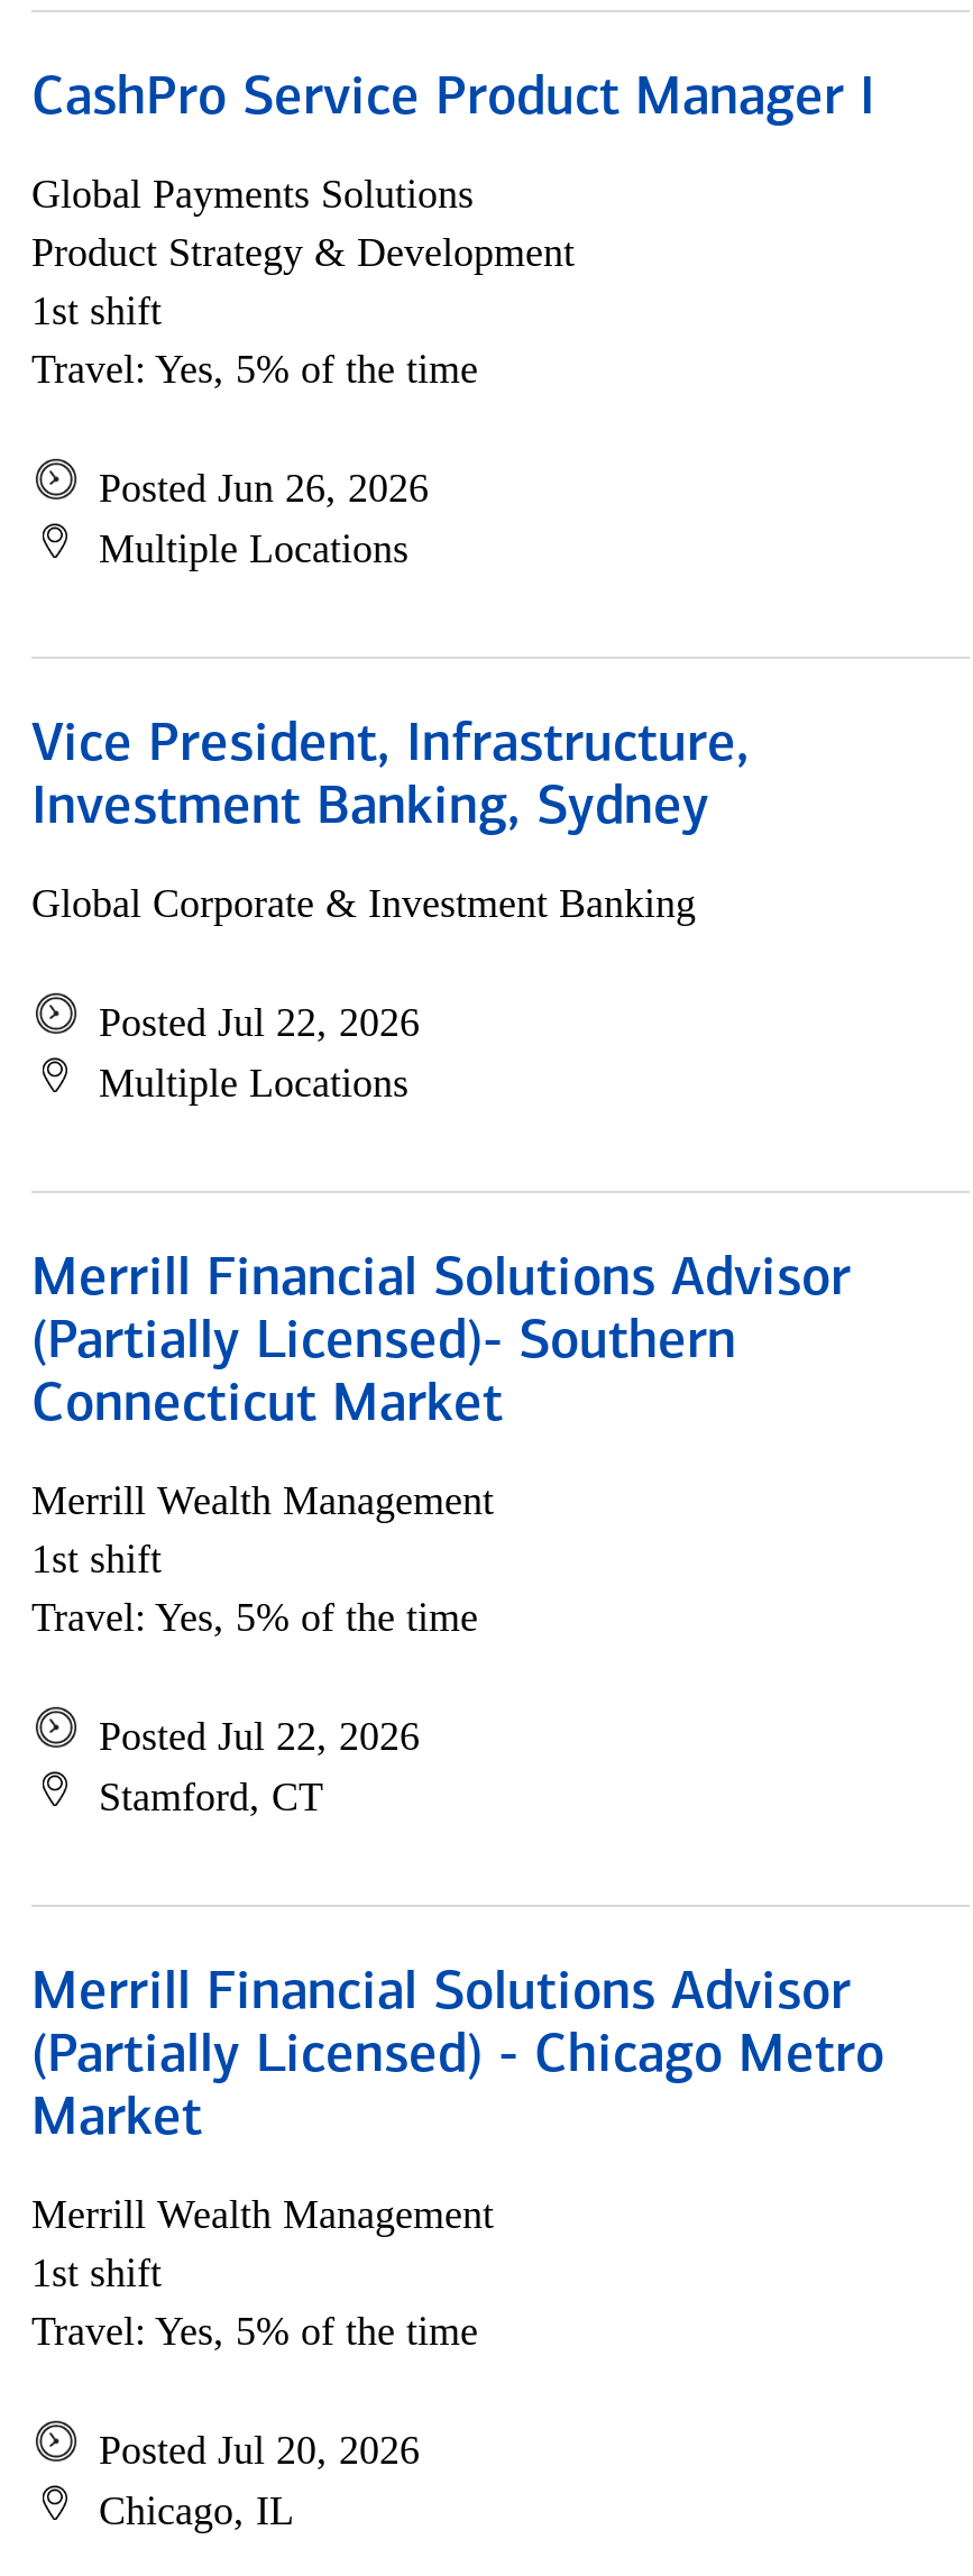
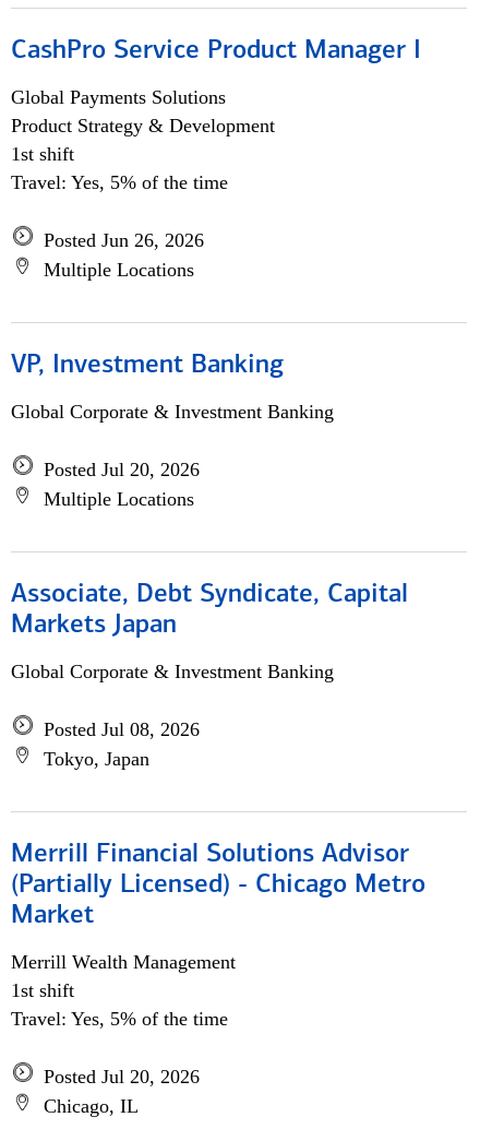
- Vice President, Infrastructure,
- Investment Banking, Sydney
+ VP, Investment Banking

- Posted Jul 22, 2026
+ Posted Jul 20, 2026

- Merrill Financial Solutions Advisor
- (Partially Licensed)- Southern
- Connecticut Market
+ Associate, Debt Syndicate, Capital
+ Markets Japan

- Merrill Wealth Management
- 1st shift
- Travel: Yes, 5% of the time
+ Global Corporate & Investment Banking

- Posted Jul 22, 2026
- Stamford, CT
+ Posted Jul 08, 2026
+ Tokyo, Japan
